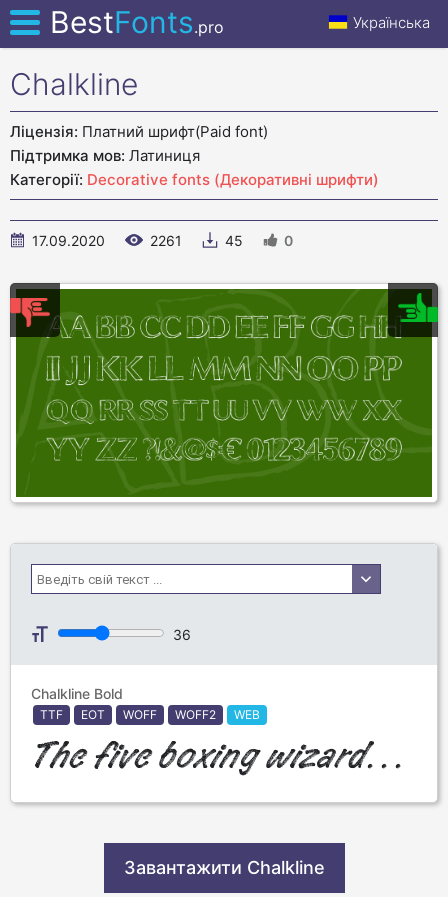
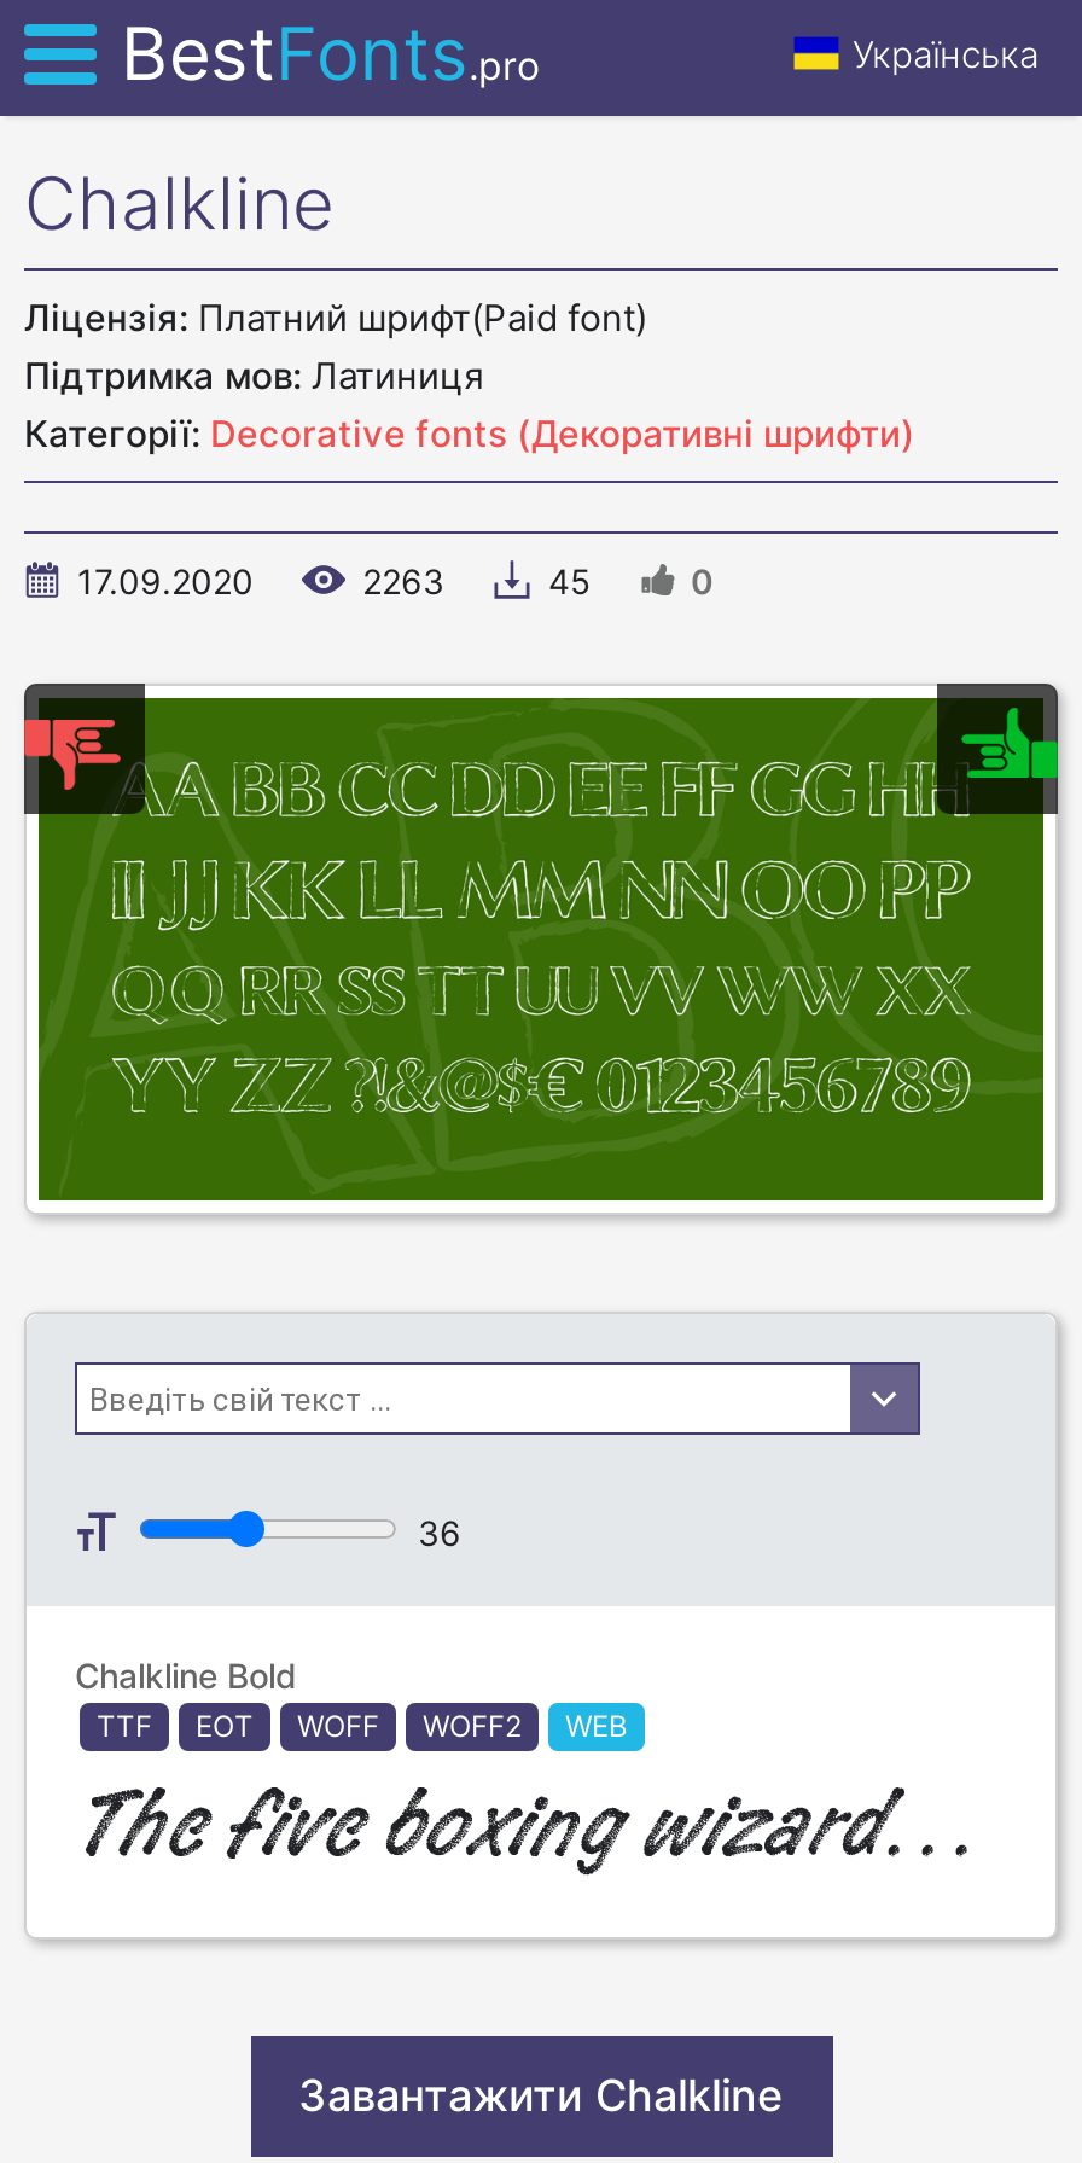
- 2261
+ 2263
